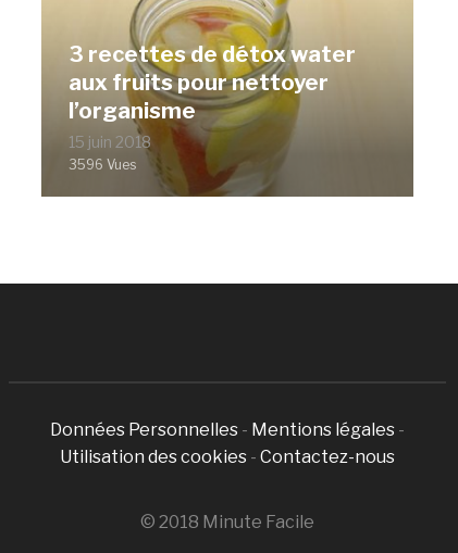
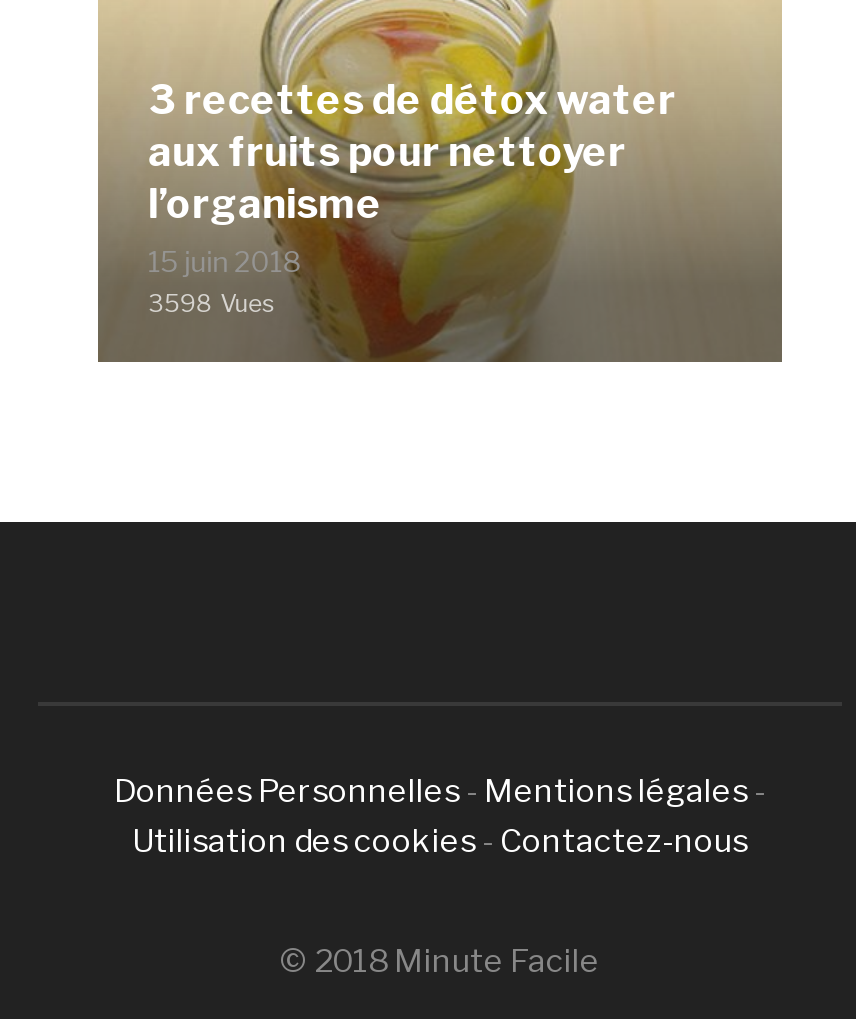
- 3596 Vues
+ 3598 Vues
